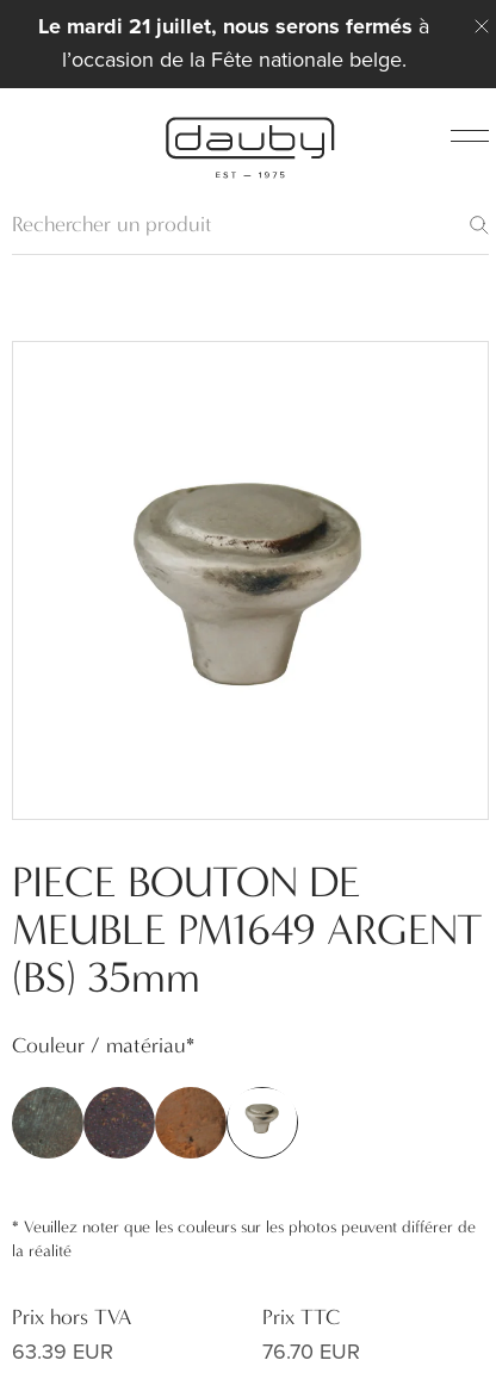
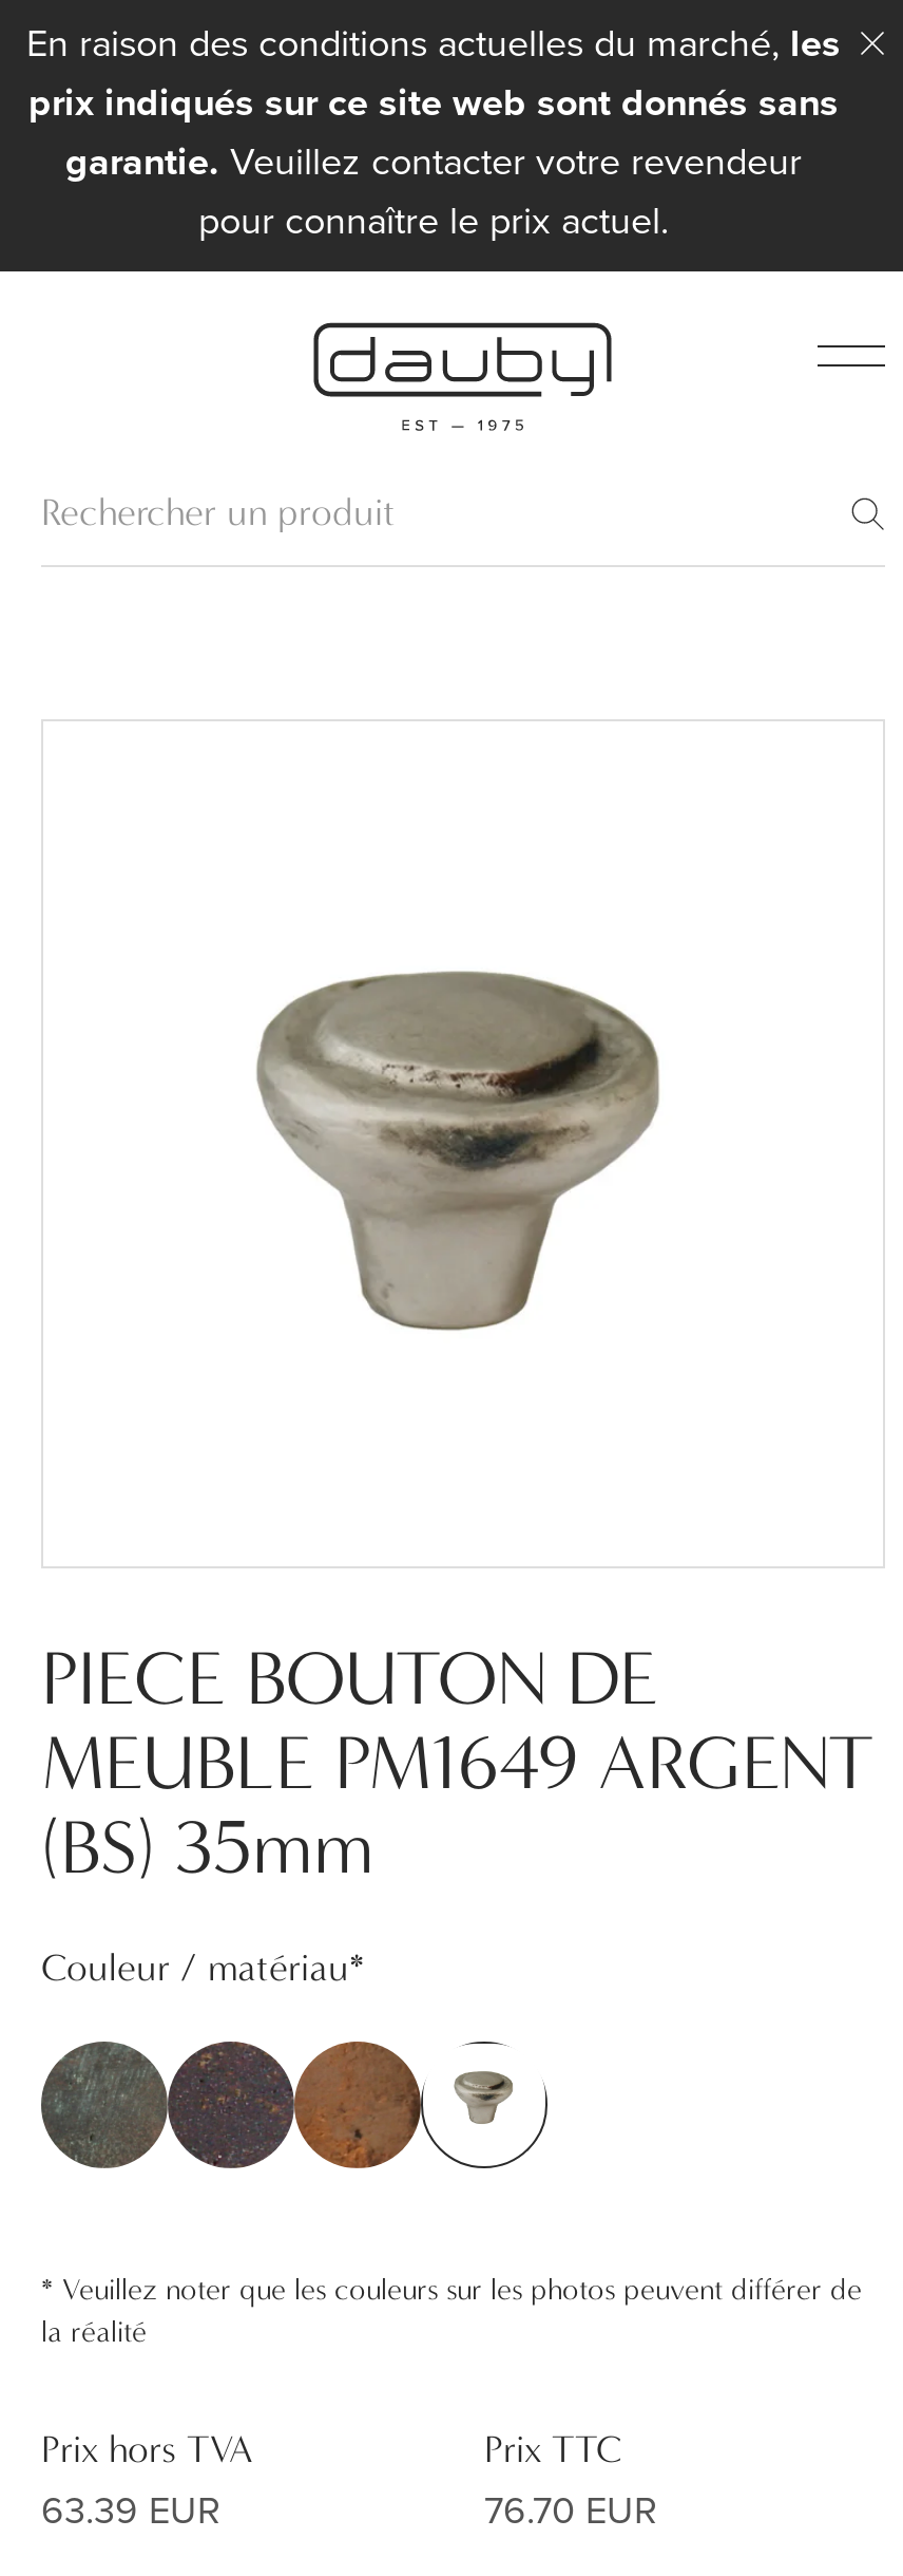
- Le mardi 21 juillet, nous serons fermés à
- l’occasion de la Fête nationale belge.
+ En raison des conditions actuelles du marché, les
+ prix indiqués sur ce site web sont donnés sans
+ garantie. Veuillez contacter votre revendeur
+ pour connaître le prix actuel.
